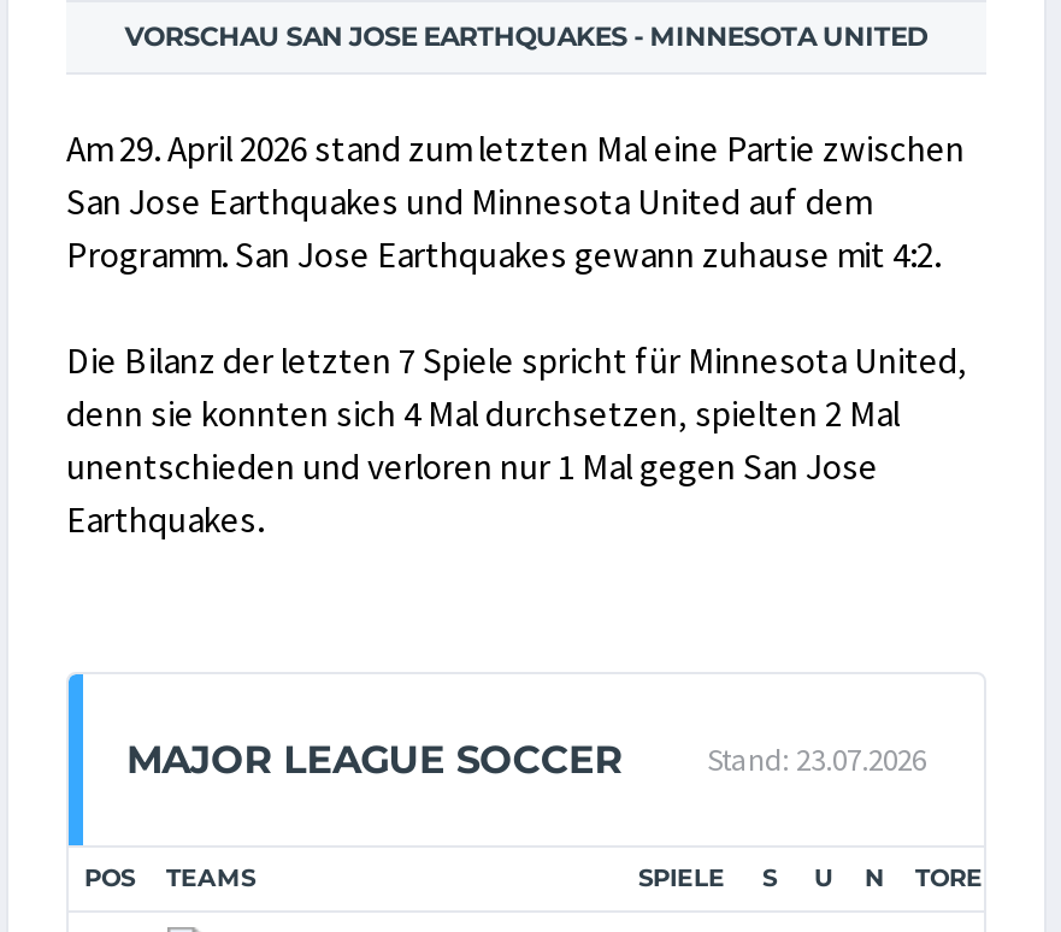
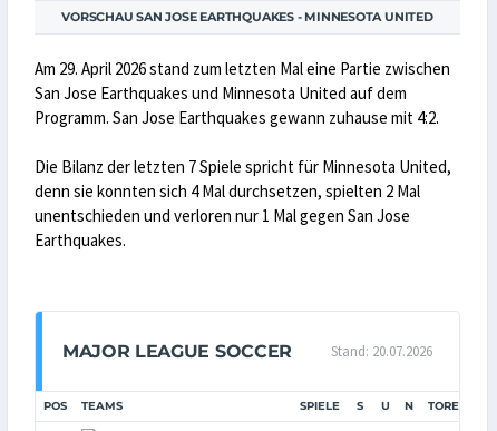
- Stand: 23.07.2026
+ Stand: 20.07.2026
